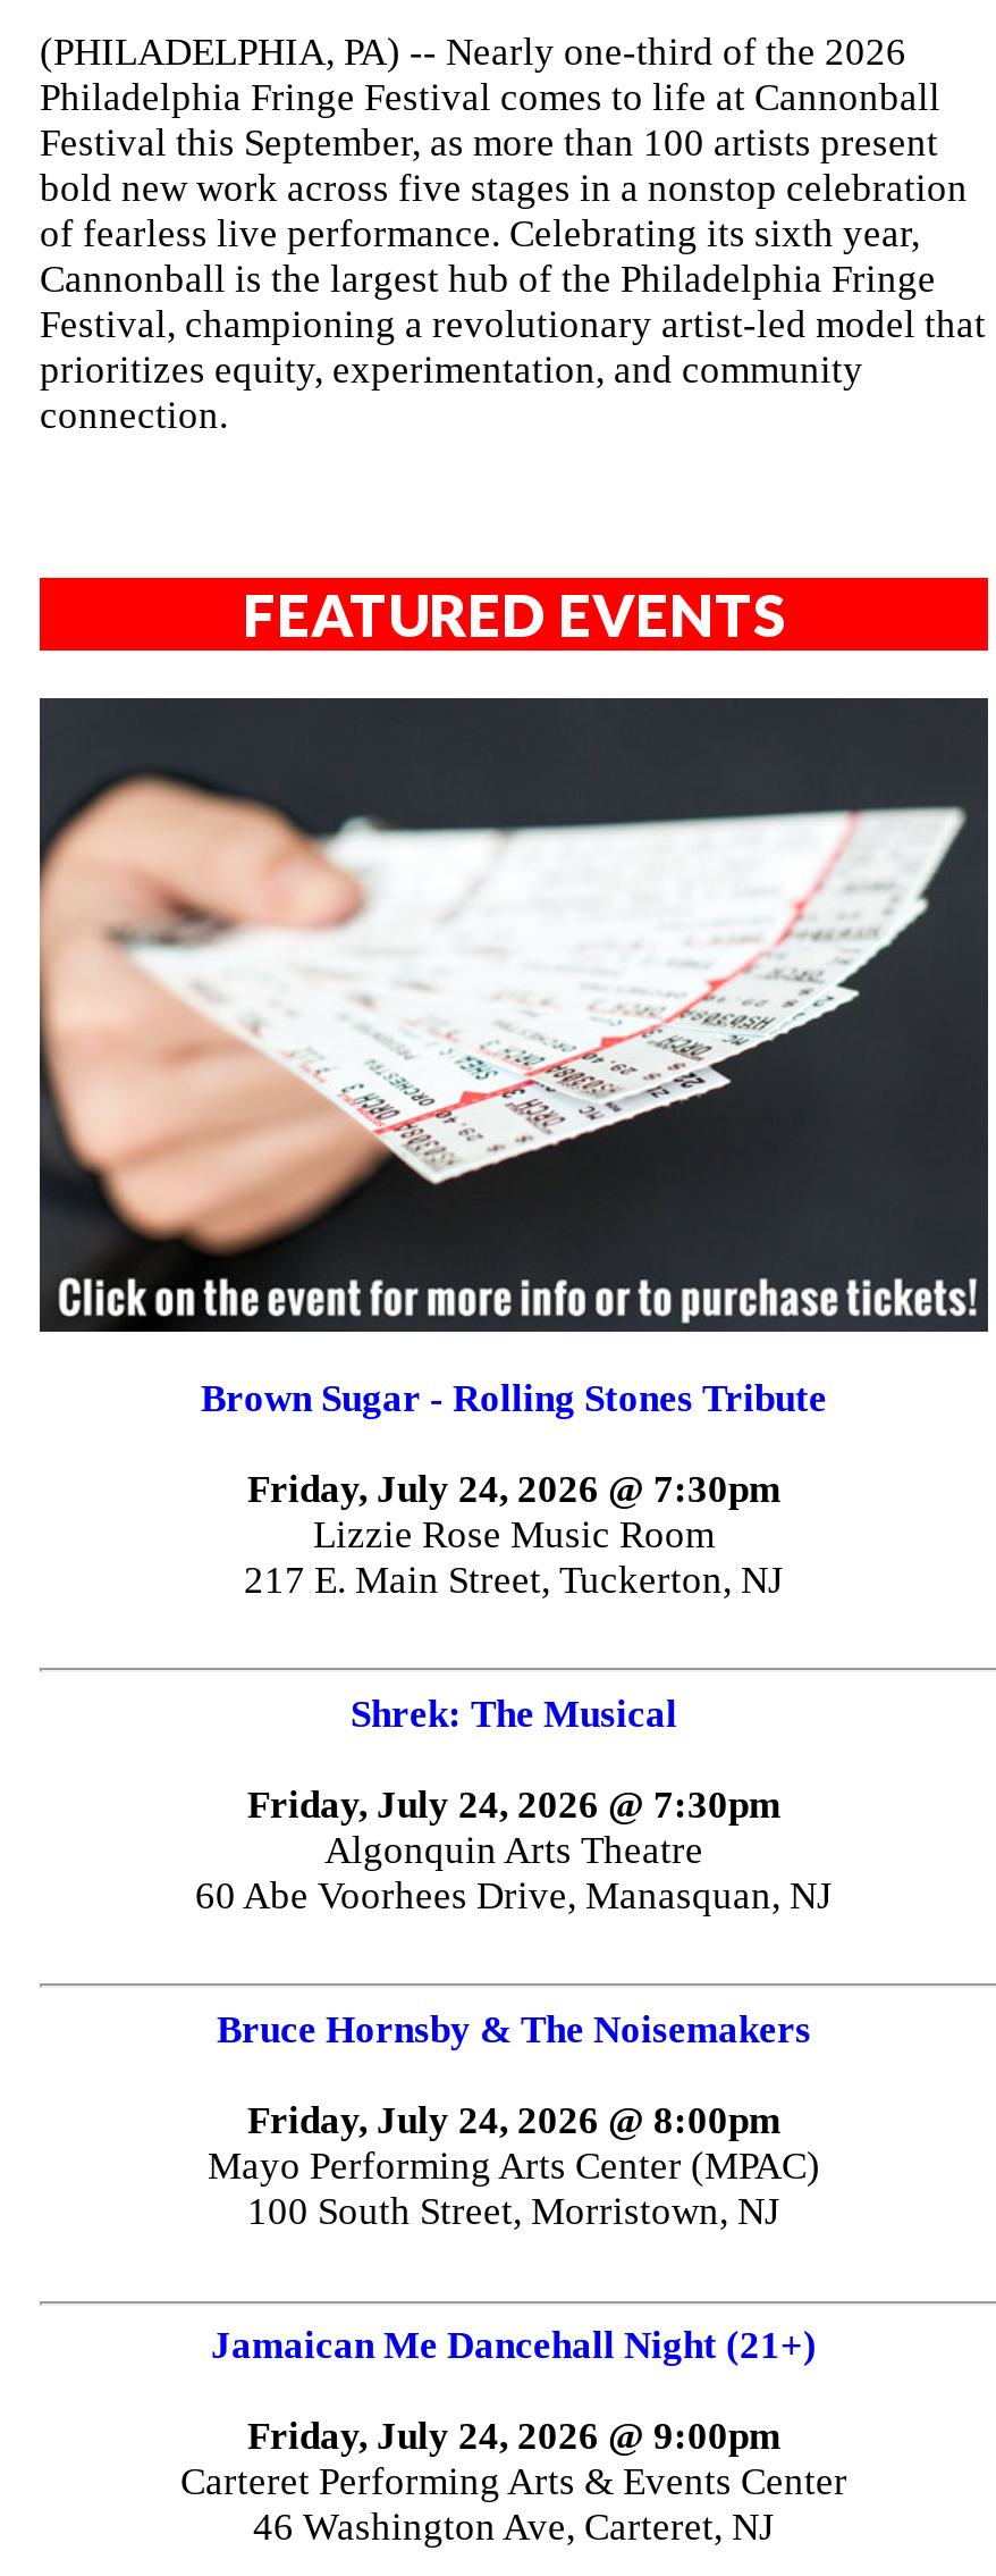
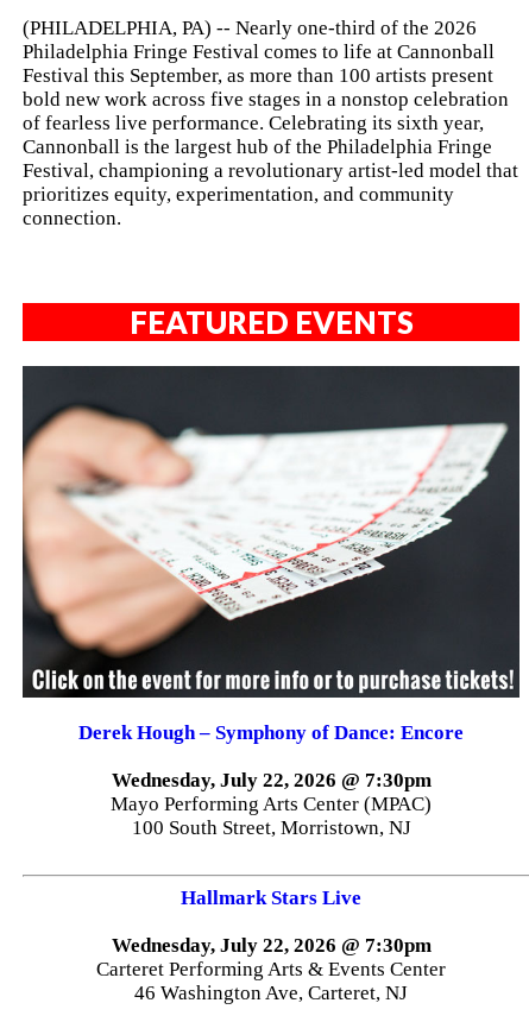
- Brown Sugar - Rolling Stones Tribute
- Friday, July 24, 2026 @ 7:30pm
- Lizzie Rose Music Room
- 217 E. Main Street, Tuckerton, NJ
- Shrek: The Musical
- Friday, July 24, 2026 @ 7:30pm
- Algonquin Arts Theatre
- 60 Abe Voorhees Drive, Manasquan, NJ
- Bruce Hornsby & The Noisemakers
- Friday, July 24, 2026 @ 8:00pm
+ Derek Hough – Symphony of Dance: Encore
+ Wednesday, July 22, 2026 @ 7:30pm

- Jamaican Me Dancehall Night (21+)
+ Hallmark Stars Live

- Friday, July 24, 2026 @ 9:00pm
+ Wednesday, July 22, 2026 @ 7:30pm
